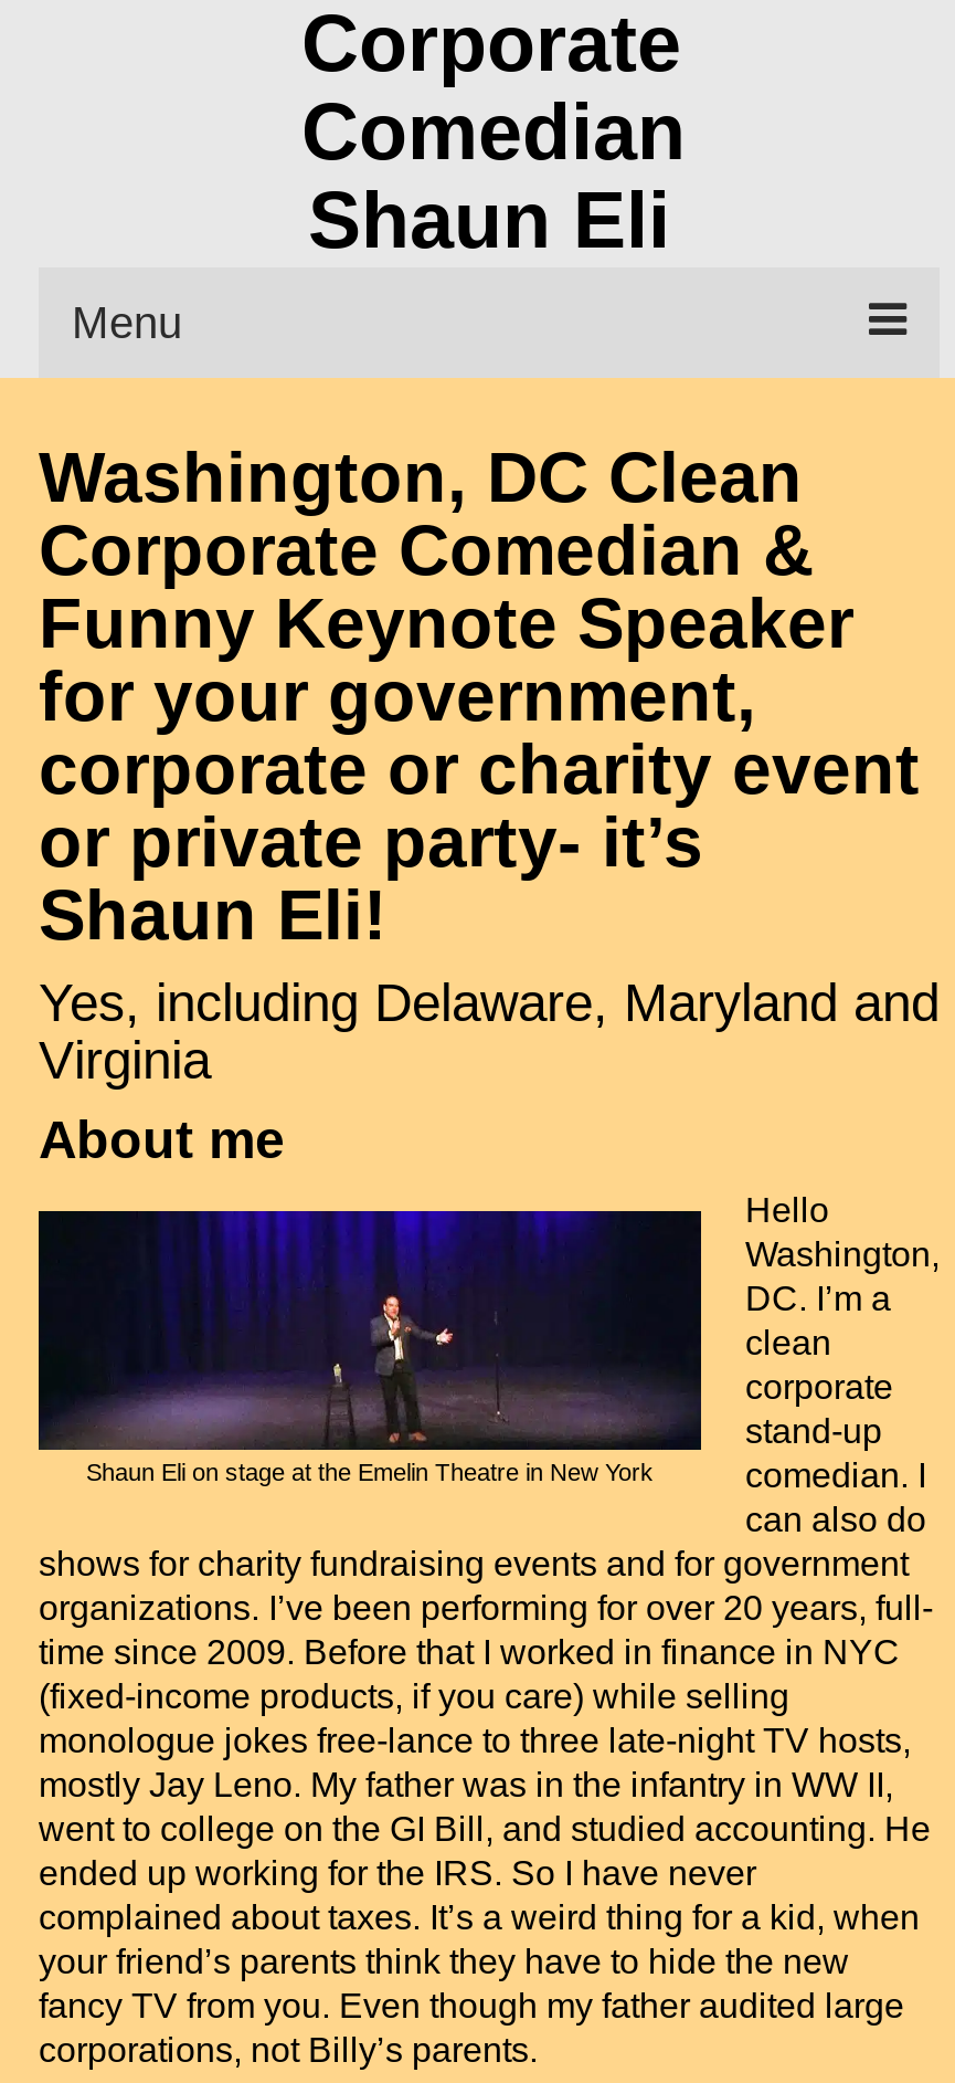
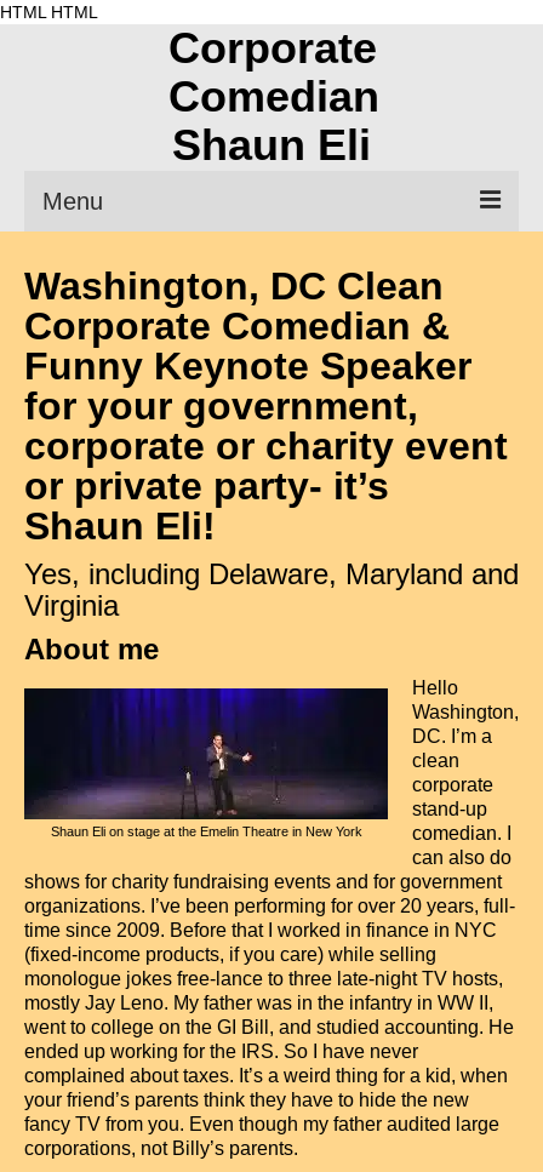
+ HTML HTML
